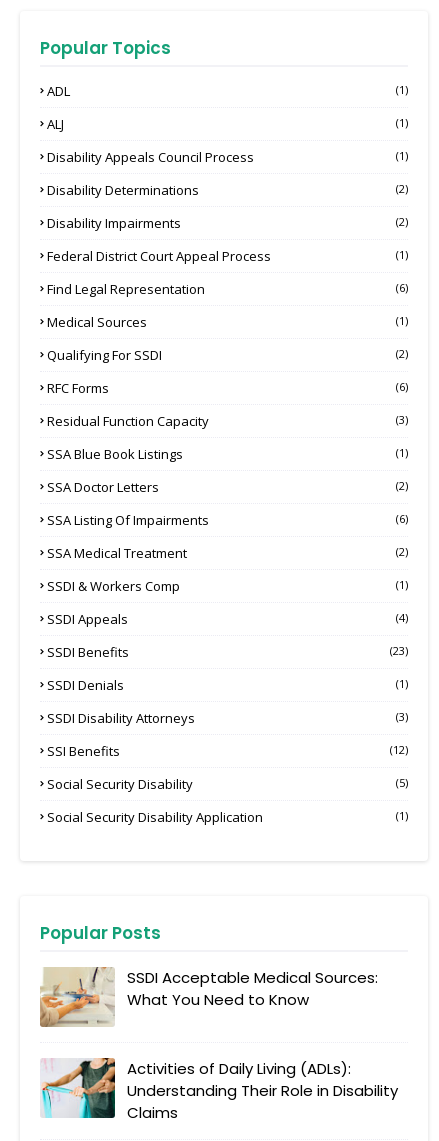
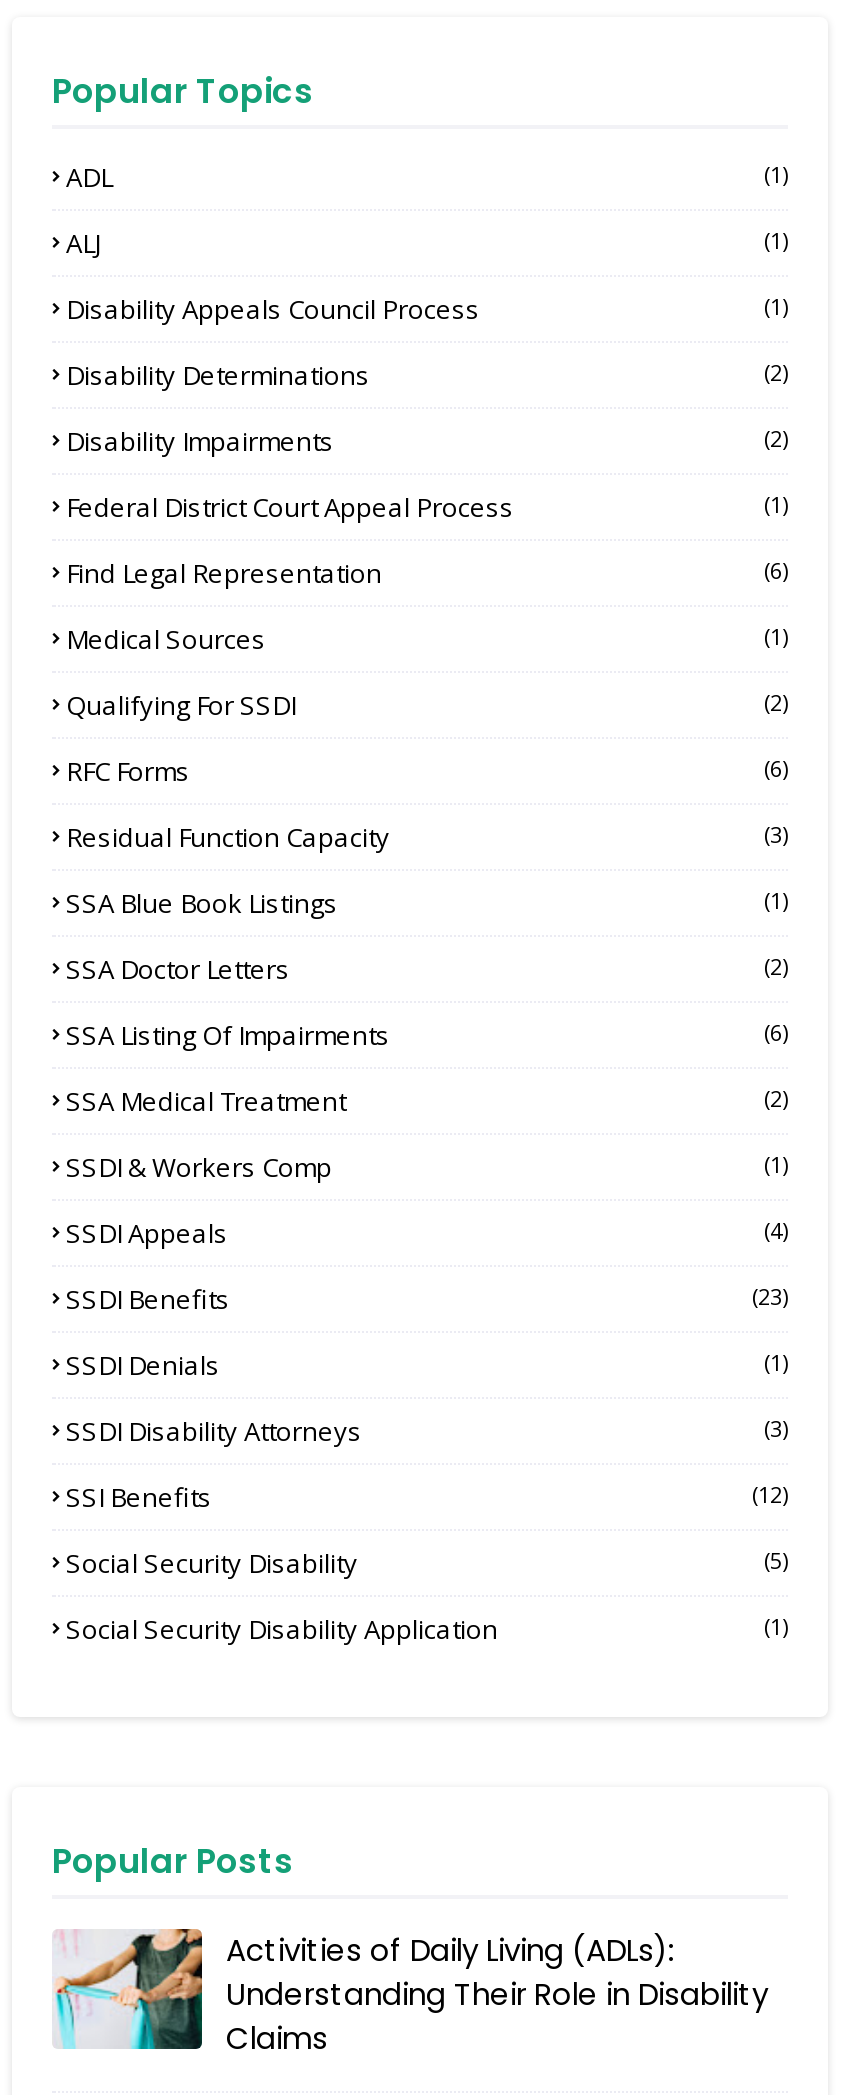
- [image]
- SSDI Acceptable Medical Sources:
- What You Need to Know
